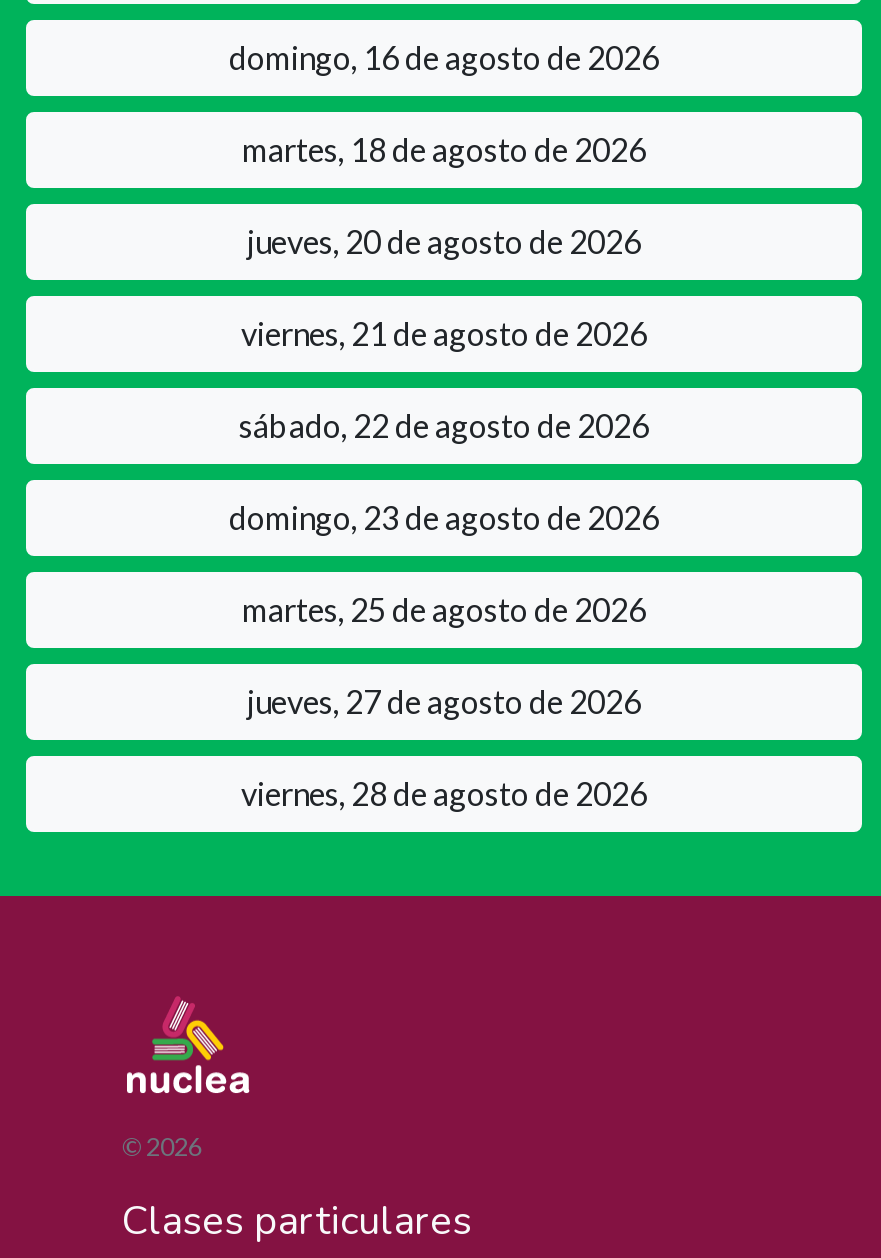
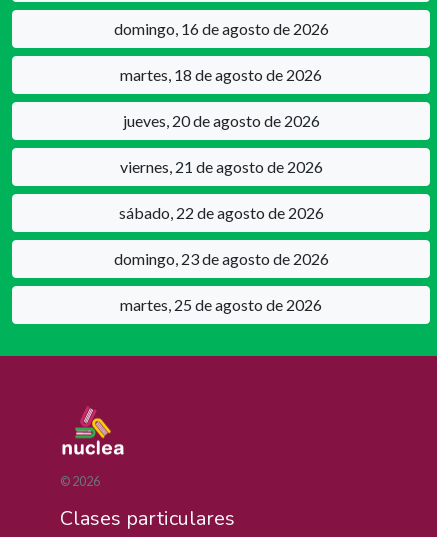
- jueves, 27 de agosto de 2026
- viernes, 28 de agosto de 2026
